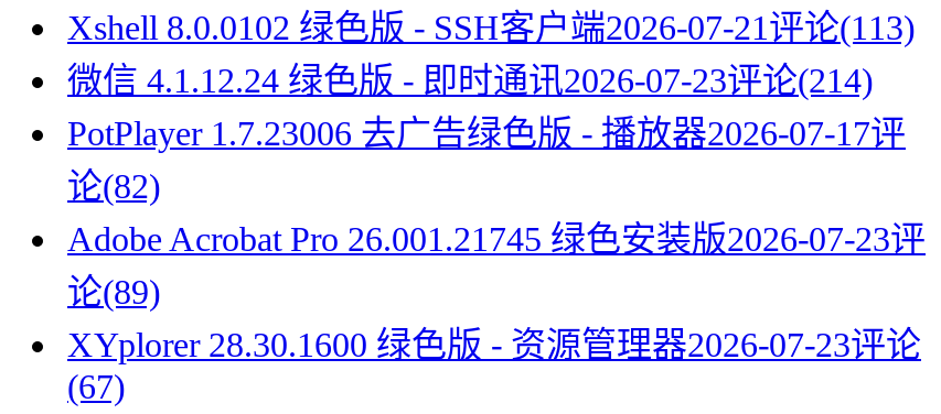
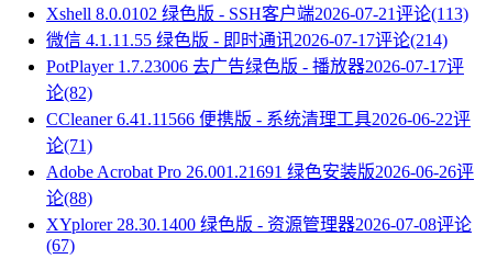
- 微信 4.1.12.24 绿色版 - 即时通讯2026-07-23评论(214)
+ 微信 4.1.11.55 绿色版 - 即时通讯2026-07-17评论(214)

- Adobe Acrobat Pro 26.001.21745 绿色安装版2026-07-23评
- 论(89)
- XYplorer 28.30.1600 绿色版 - 资源管理器2026-07-23评论
+ CCleaner 6.41.11566 便携版 - 系统清理工具2026-06-22评
+ 论(71)
+ Adobe Acrobat Pro 26.001.21691 绿色安装版2026-06-26评
+ 论(88)
+ XYplorer 28.30.1400 绿色版 - 资源管理器2026-07-08评论
